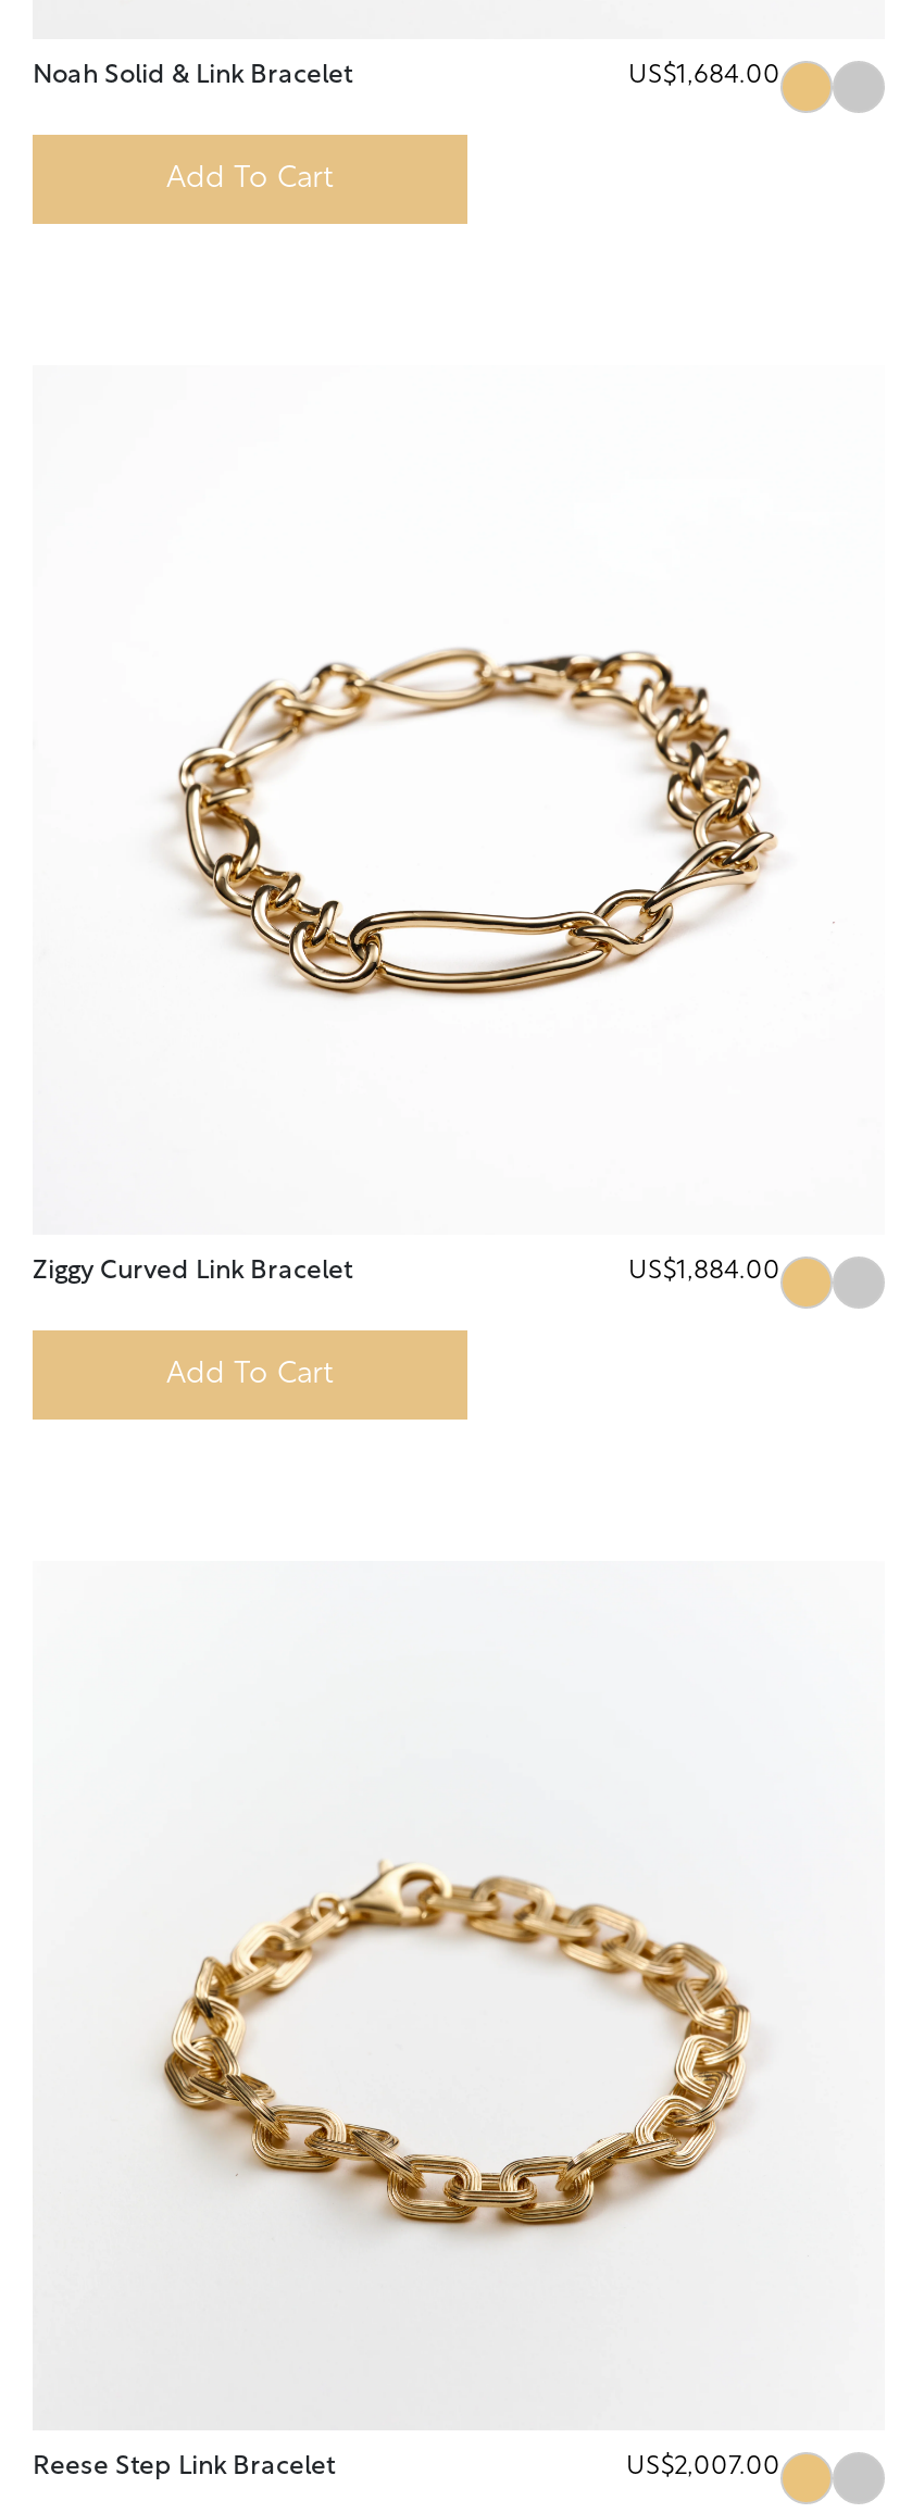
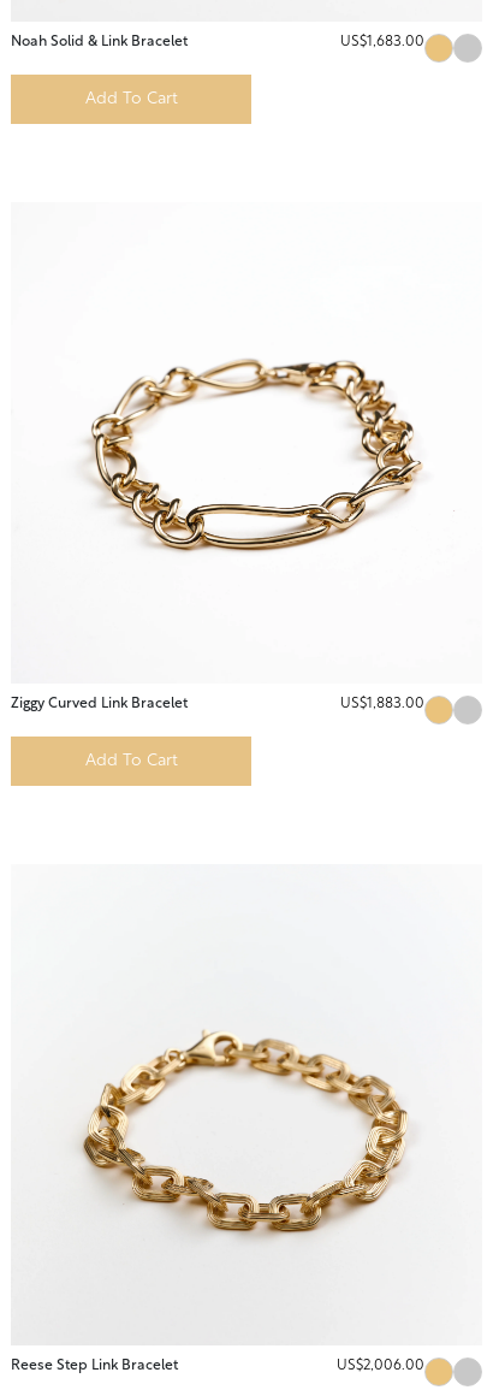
- US$1,684.00
+ US$1,683.00

- US$1,884.00
+ US$1,883.00

- US$2,007.00
+ US$2,006.00
